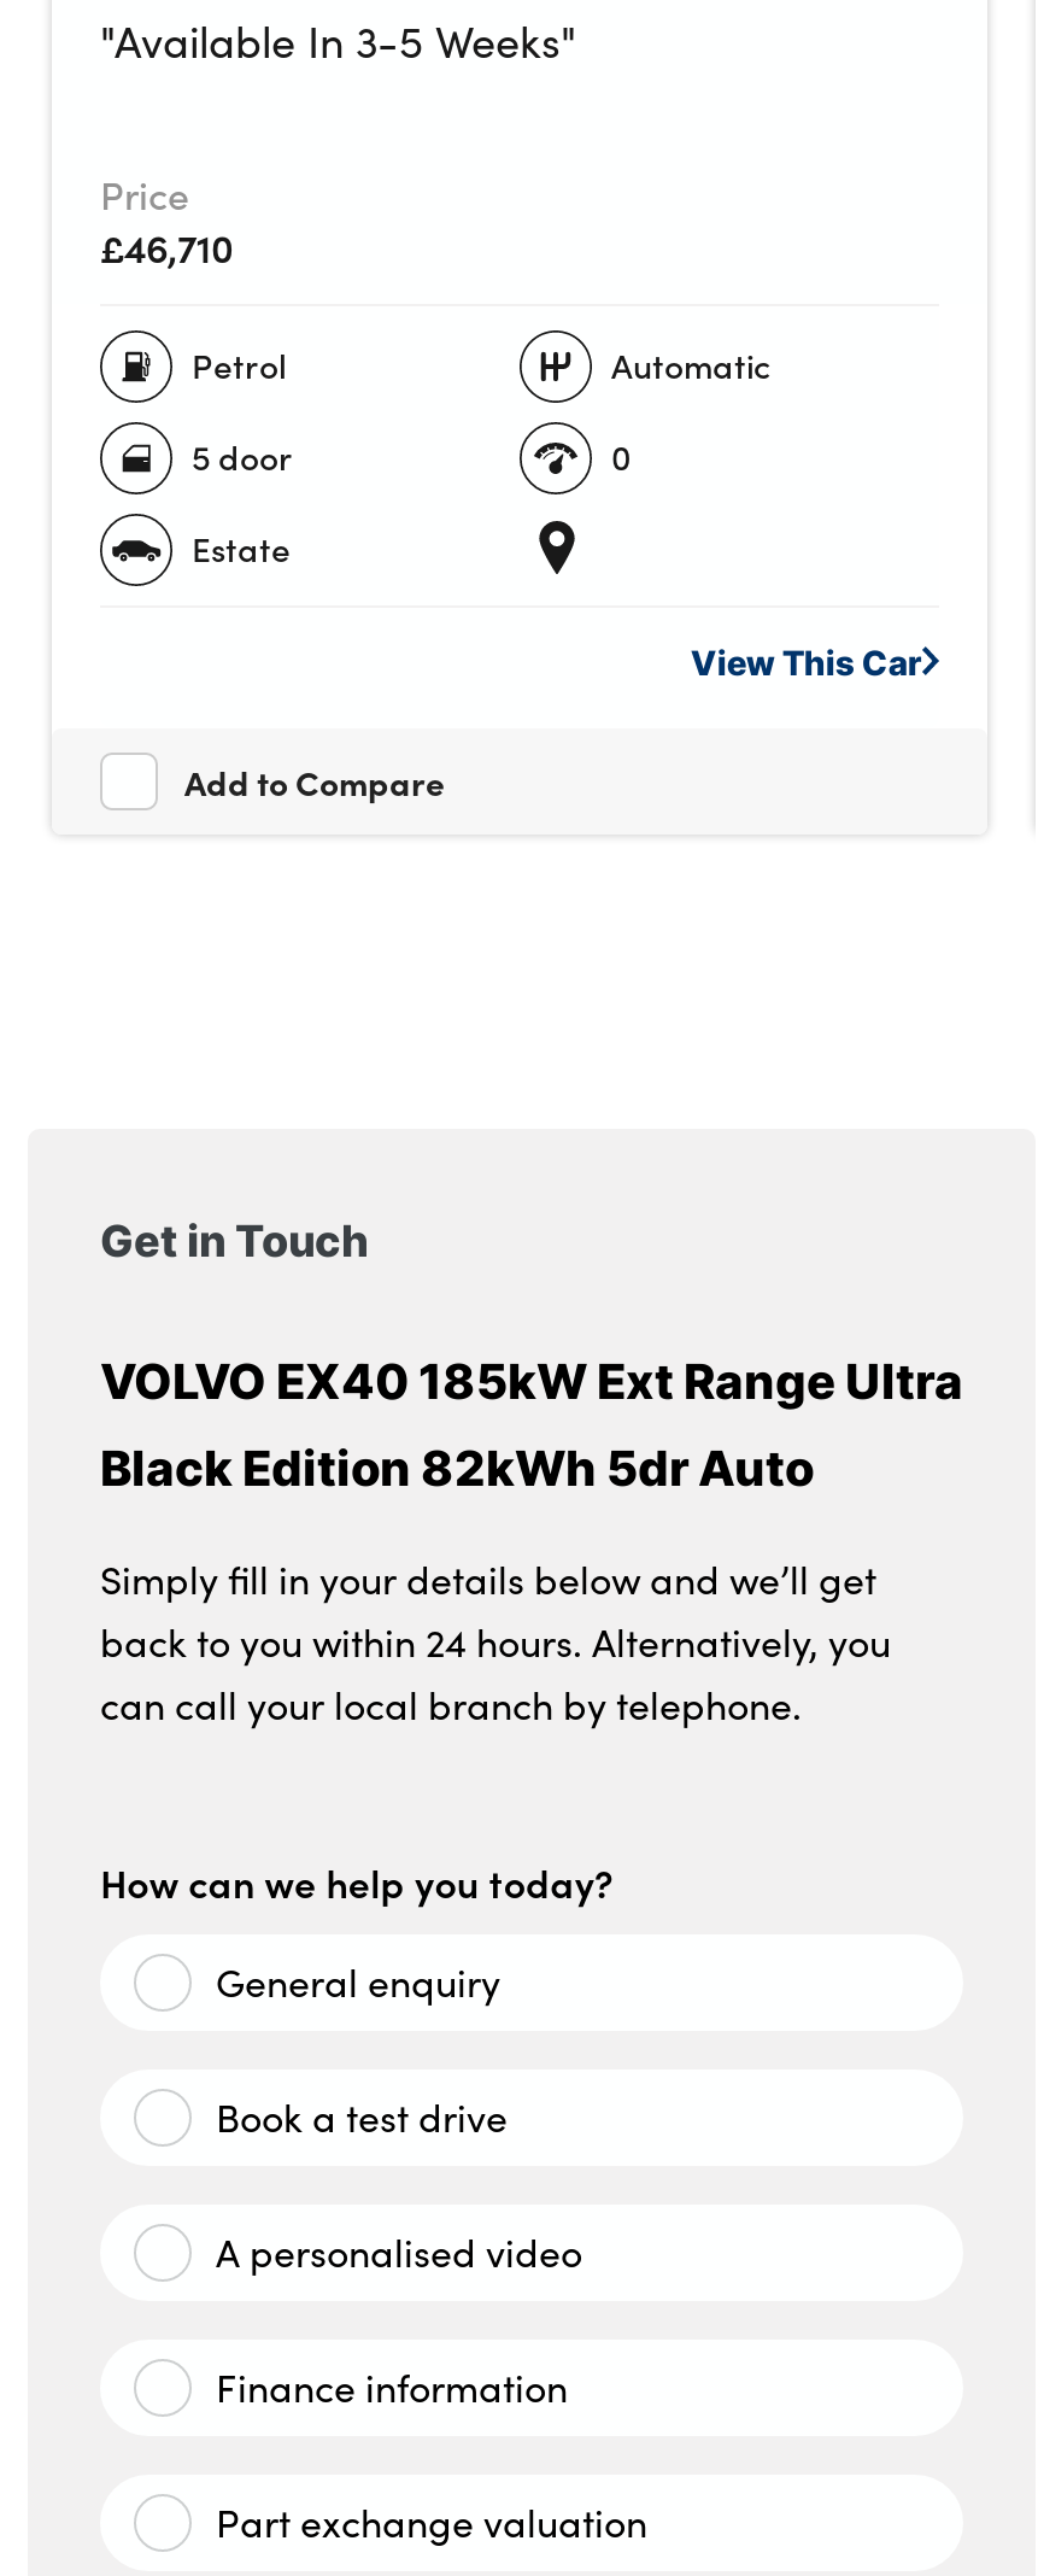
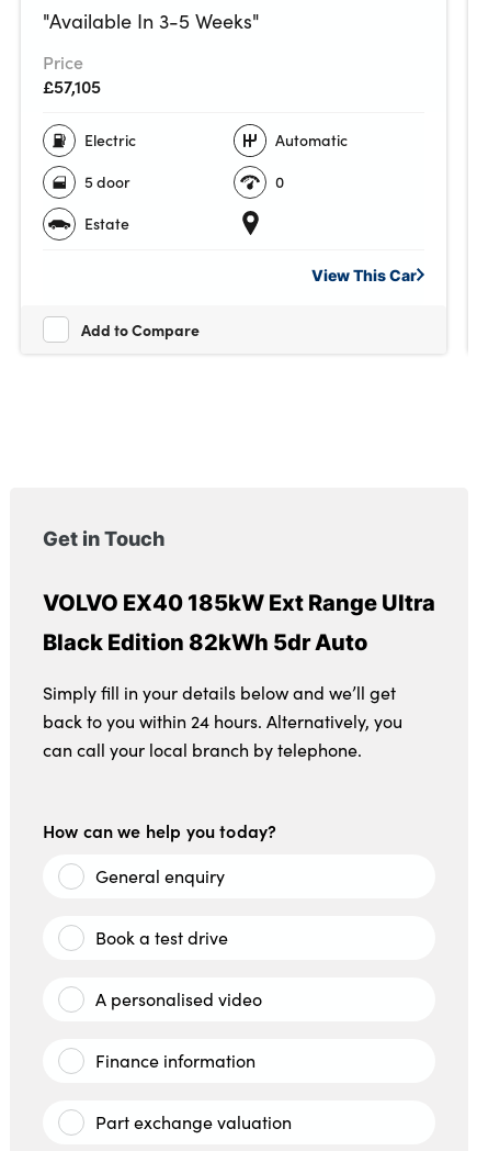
- £46,710
+ £57,105

- Petrol
+ Electric
